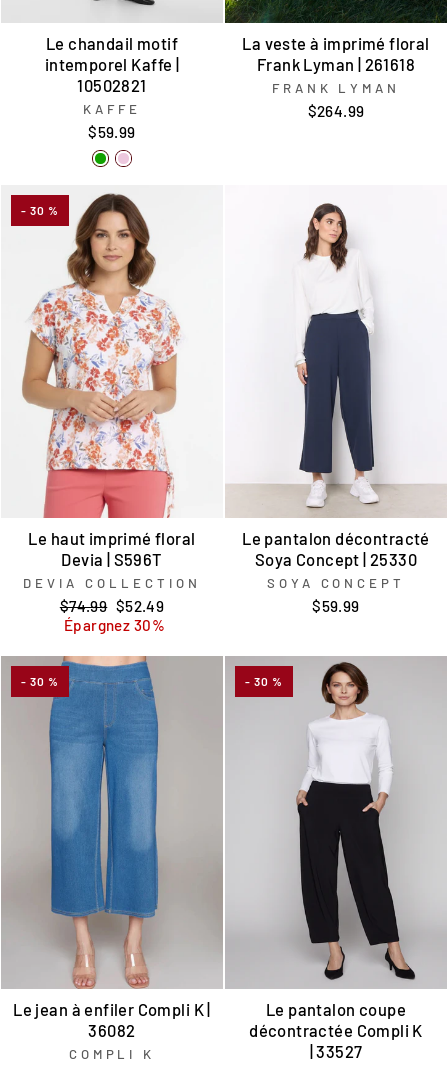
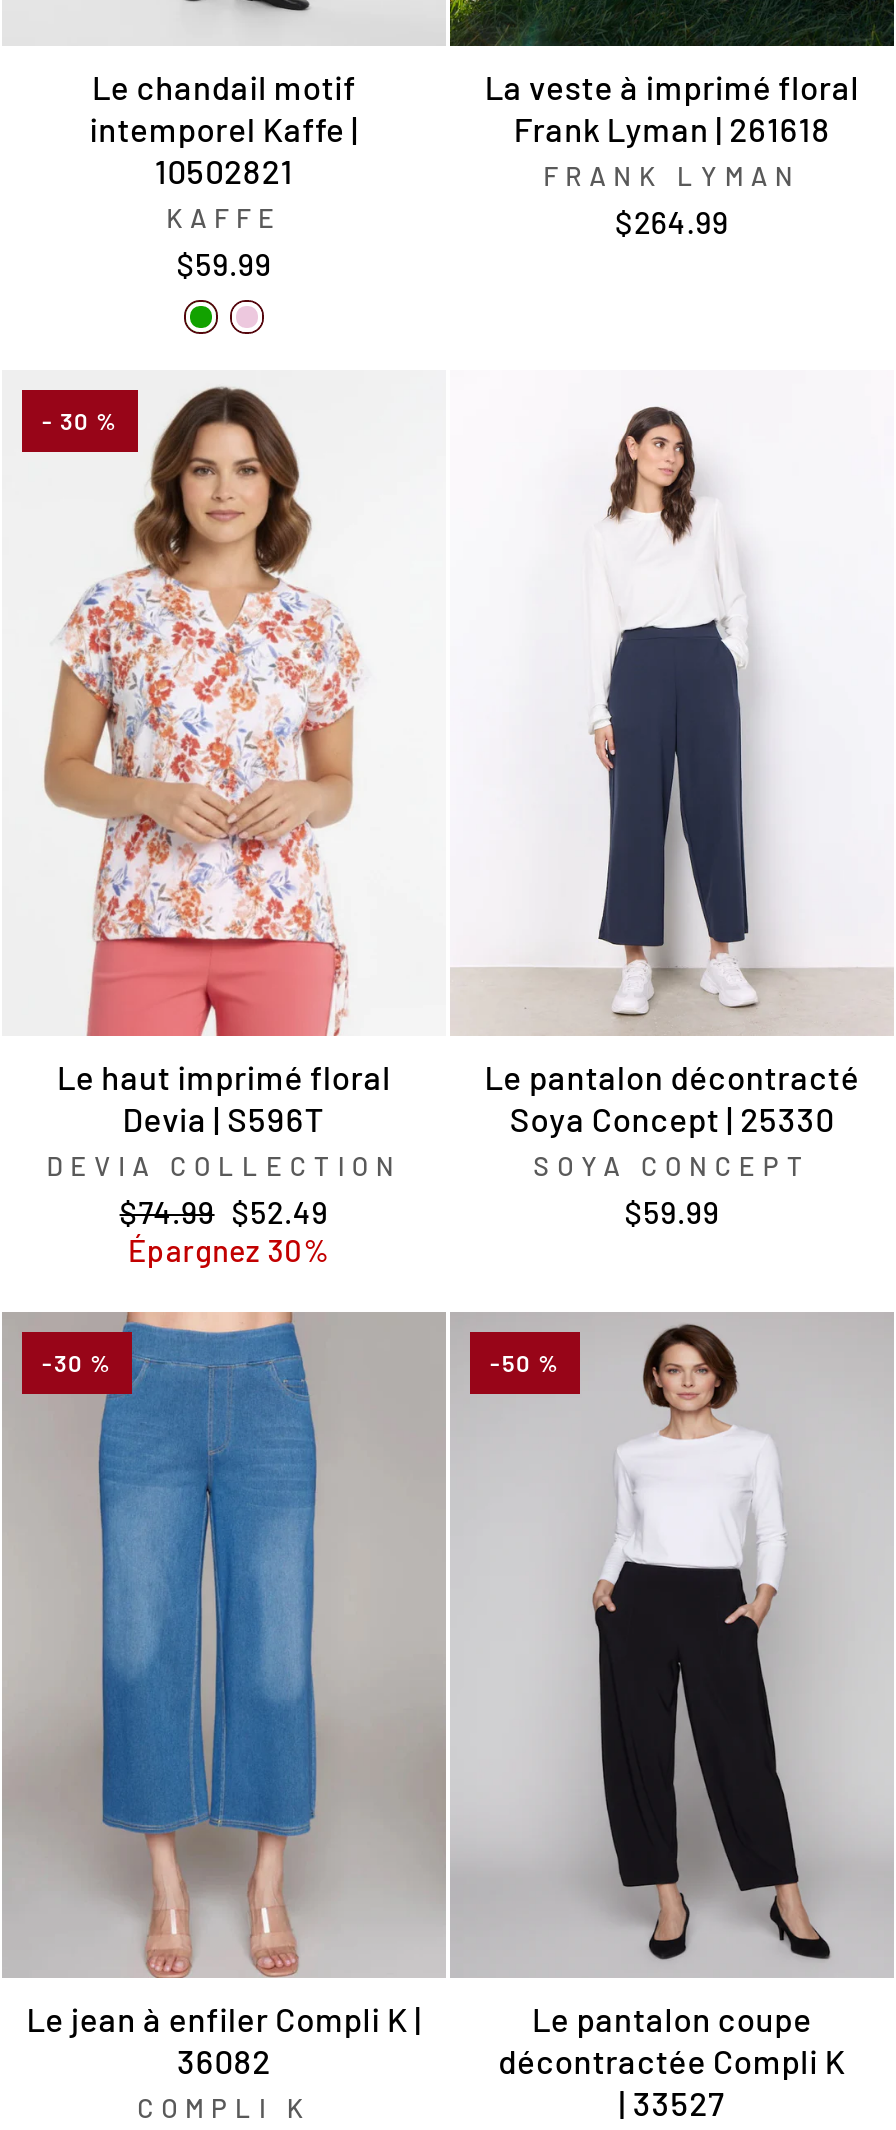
- - 30 %
+ -30 %

- - 30 %
+ -50 %
